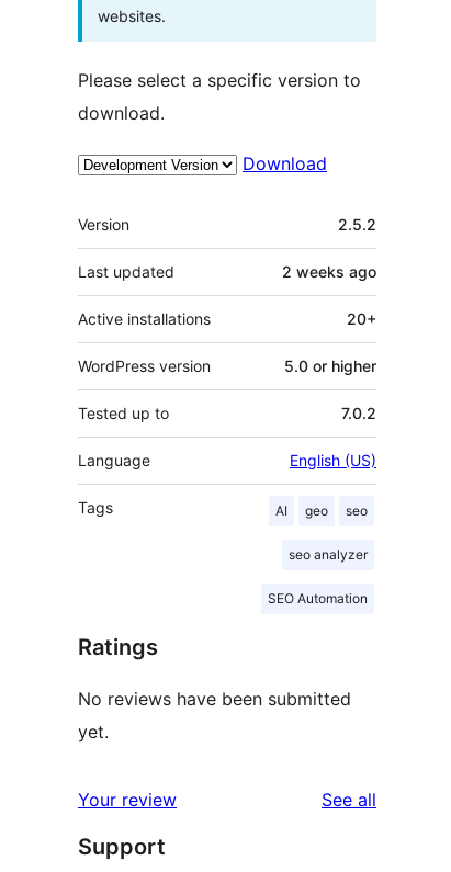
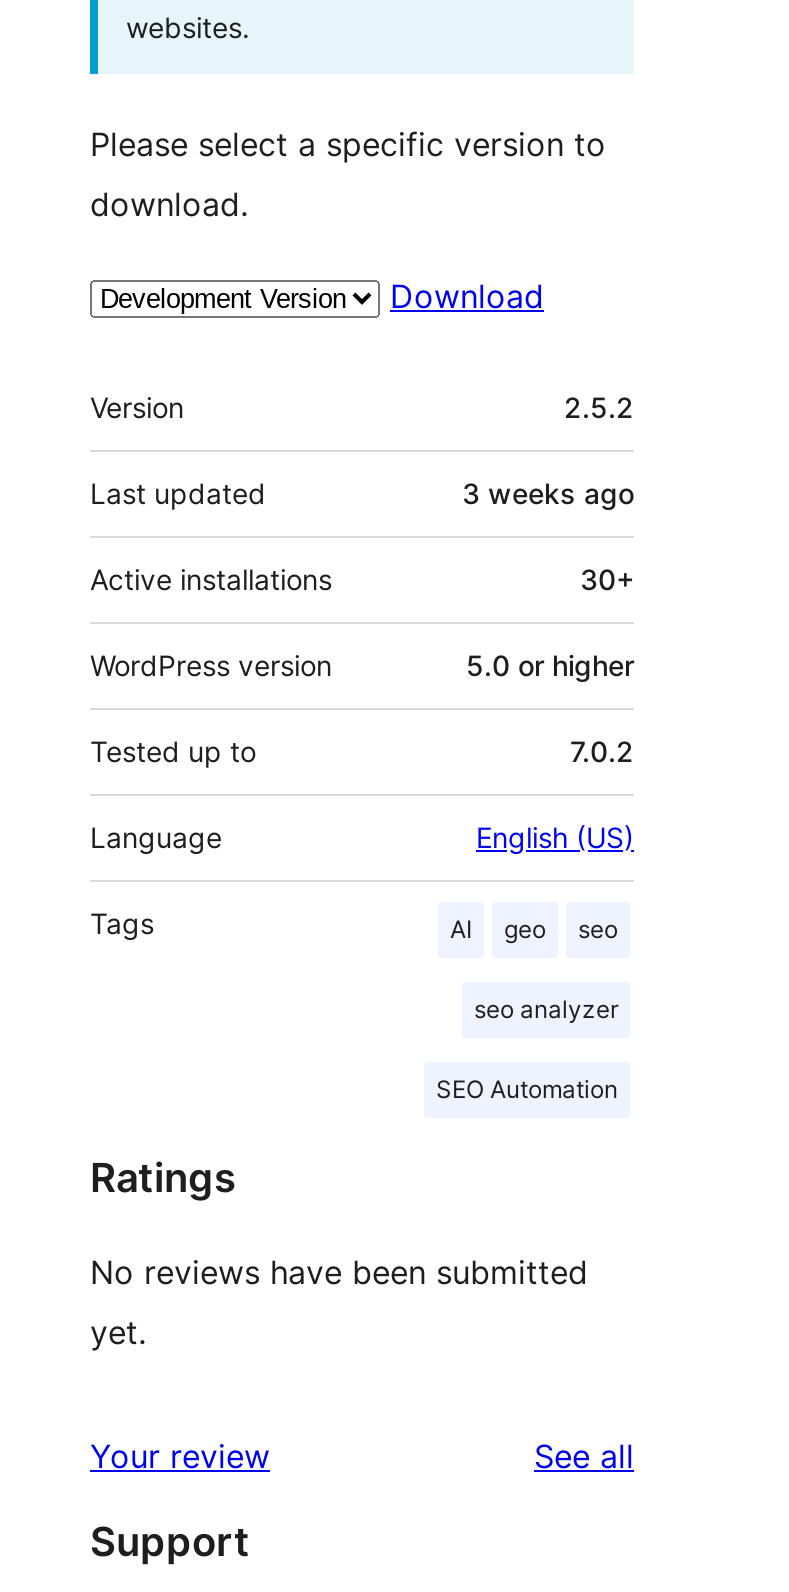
- 2 weeks ago
+ 3 weeks ago

- 20+
+ 30+
